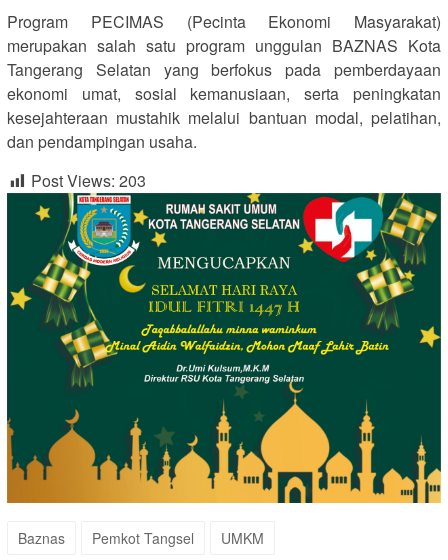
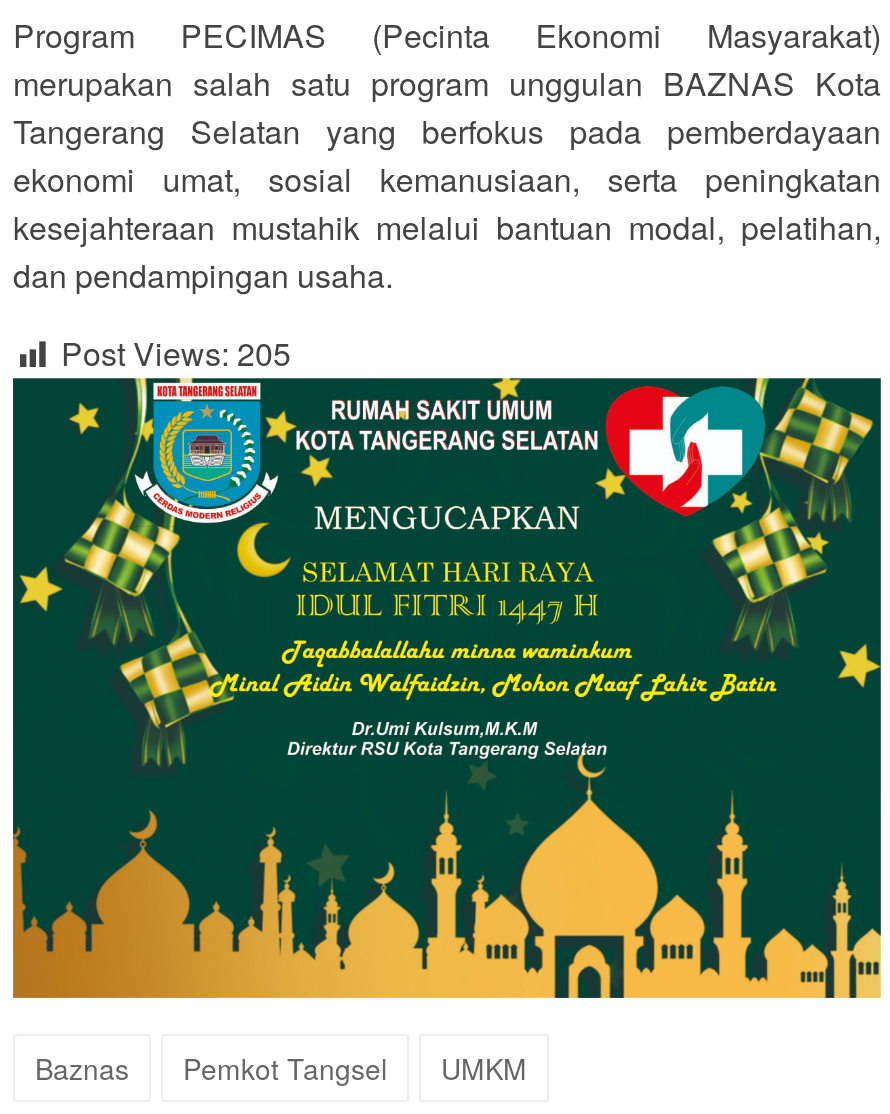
- Post Views: 203
+ Post Views: 205
